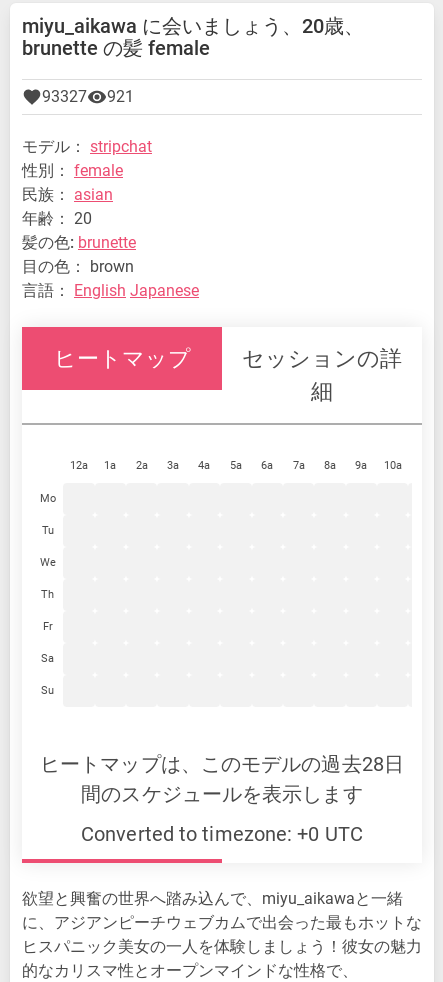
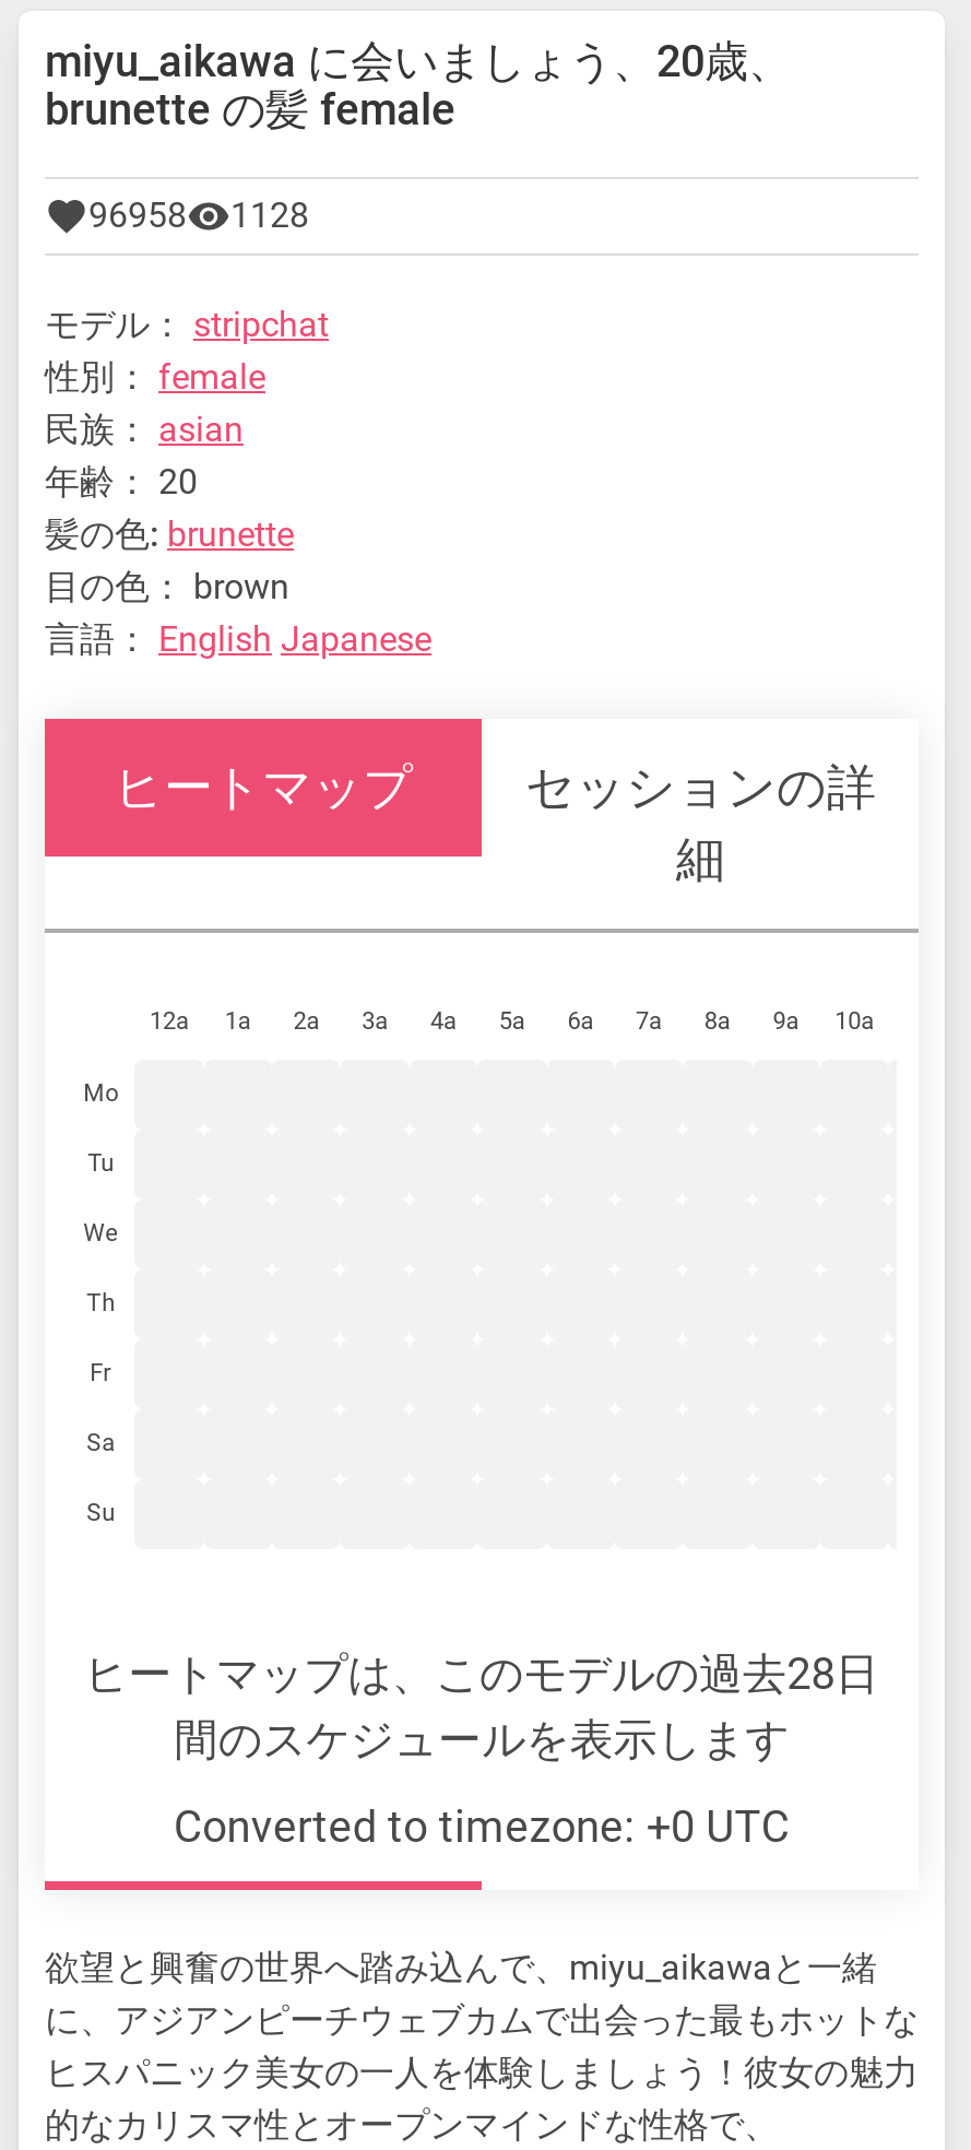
- 93327
+ 96958

- 921
+ 1128
